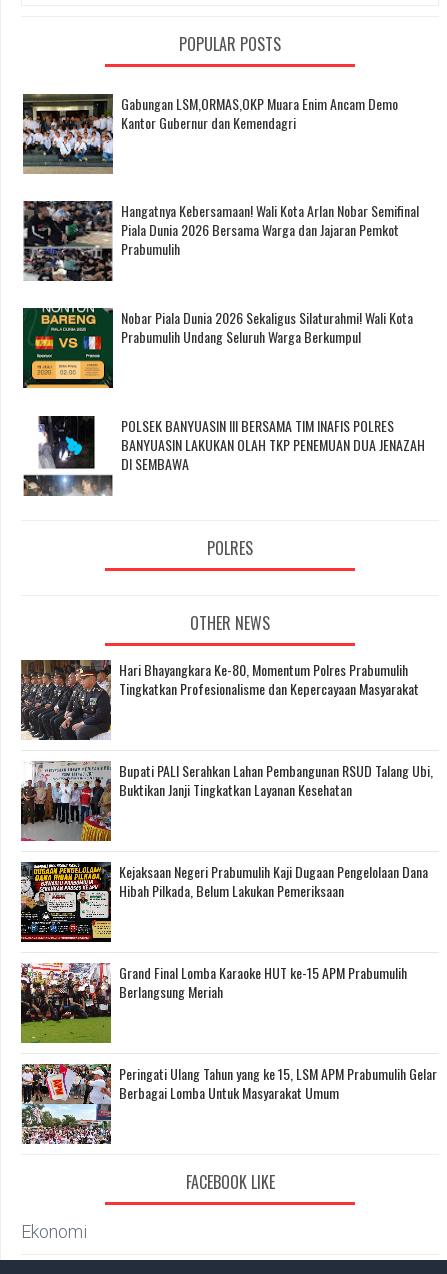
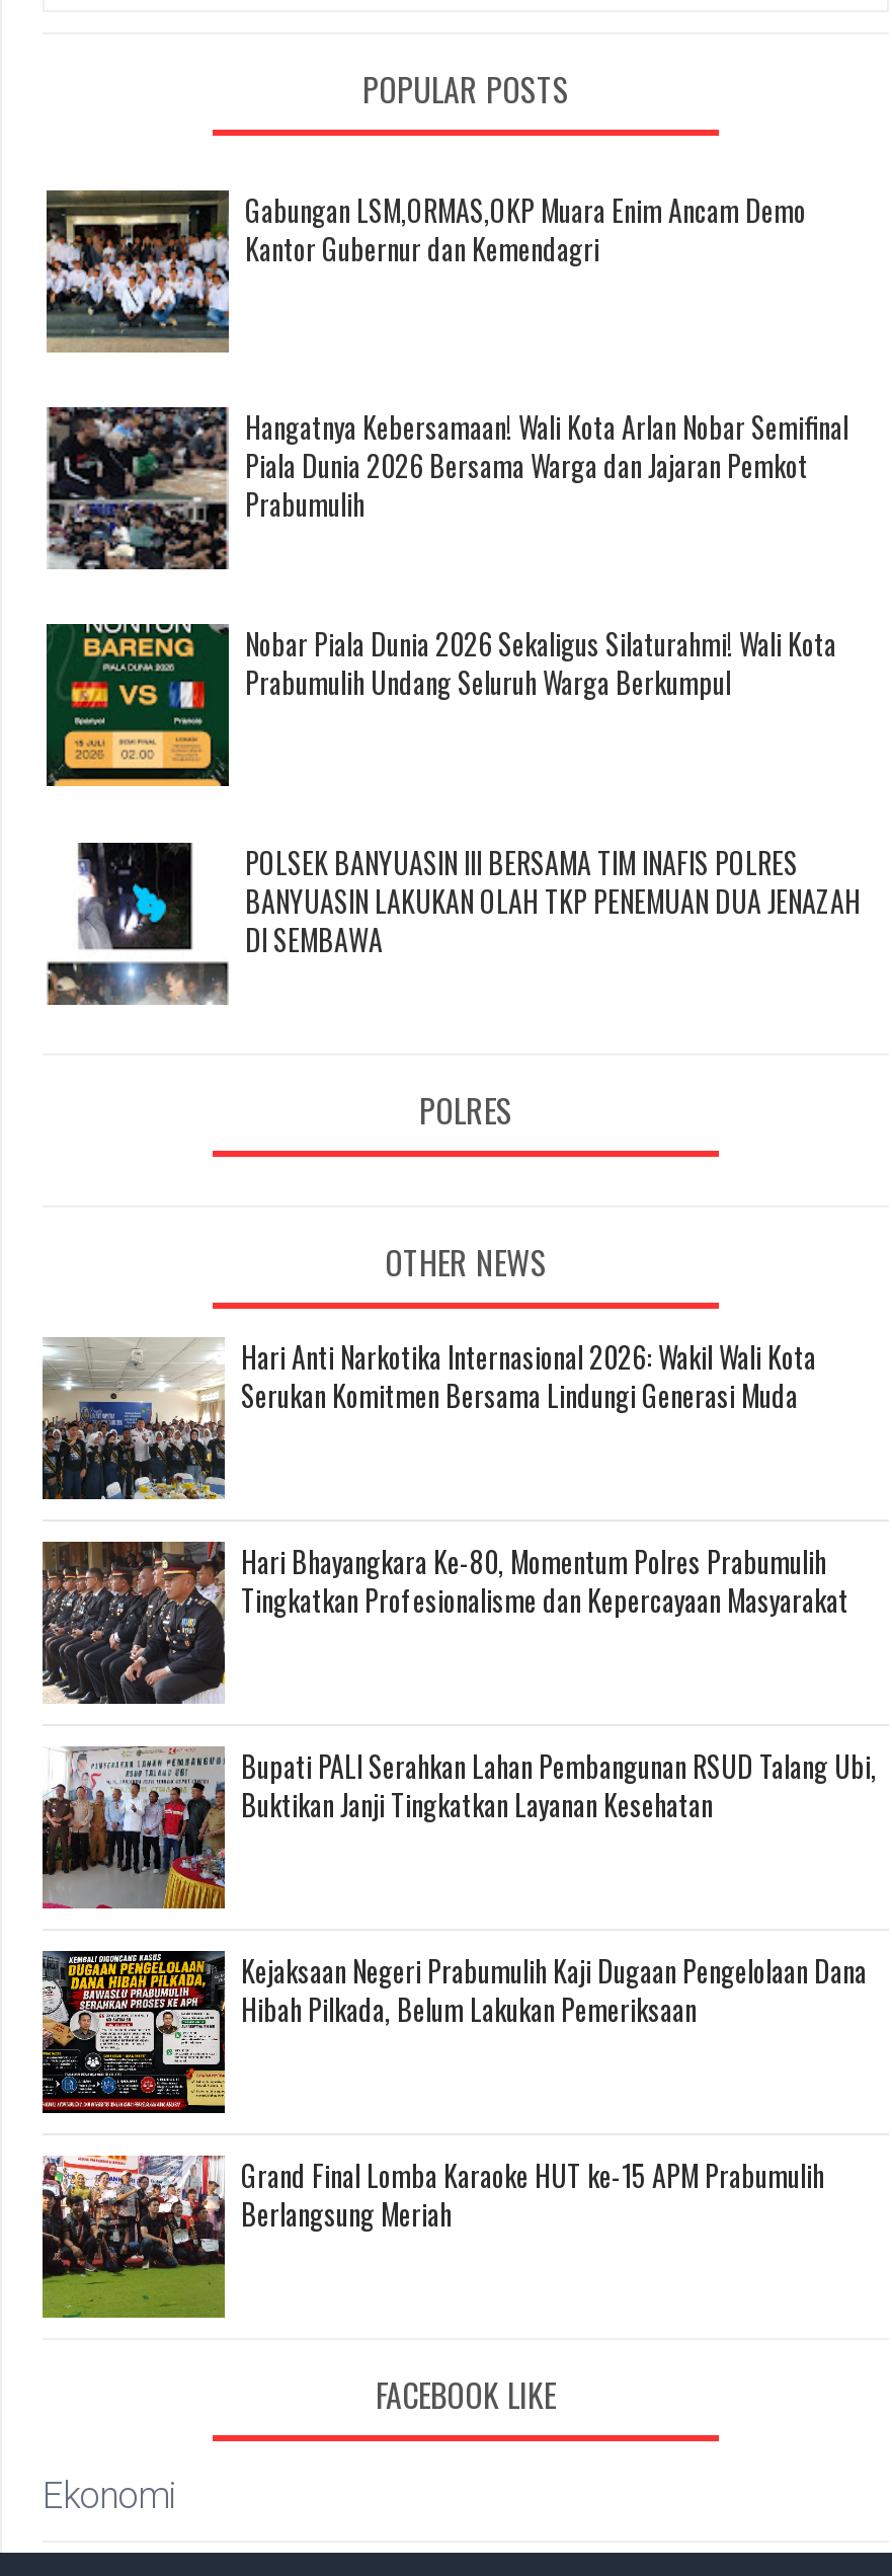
+ [image]
+ Hari Anti Narkotika Internasional 2026: Wakil Wali Kota
+ Serukan Komitmen Bersama Lindungi Generasi Muda

moved down: [image] | Hari Bhayangkara Ke-80, Momentum Polres Prabumulih | Tingkatkan Profesionalisme dan Kepercayaan Masyarakat | ... | Grand Final Lomba Karaoke HUT ke-15 APM Prabumulih | Berlangsung Meriah

moved down: [image]

- [image]
- Peringati Ulang Tahun yang ke 15, LSM APM Prabumulih Gelar
- Berbagai Lomba Untuk Masyarakat Umum
